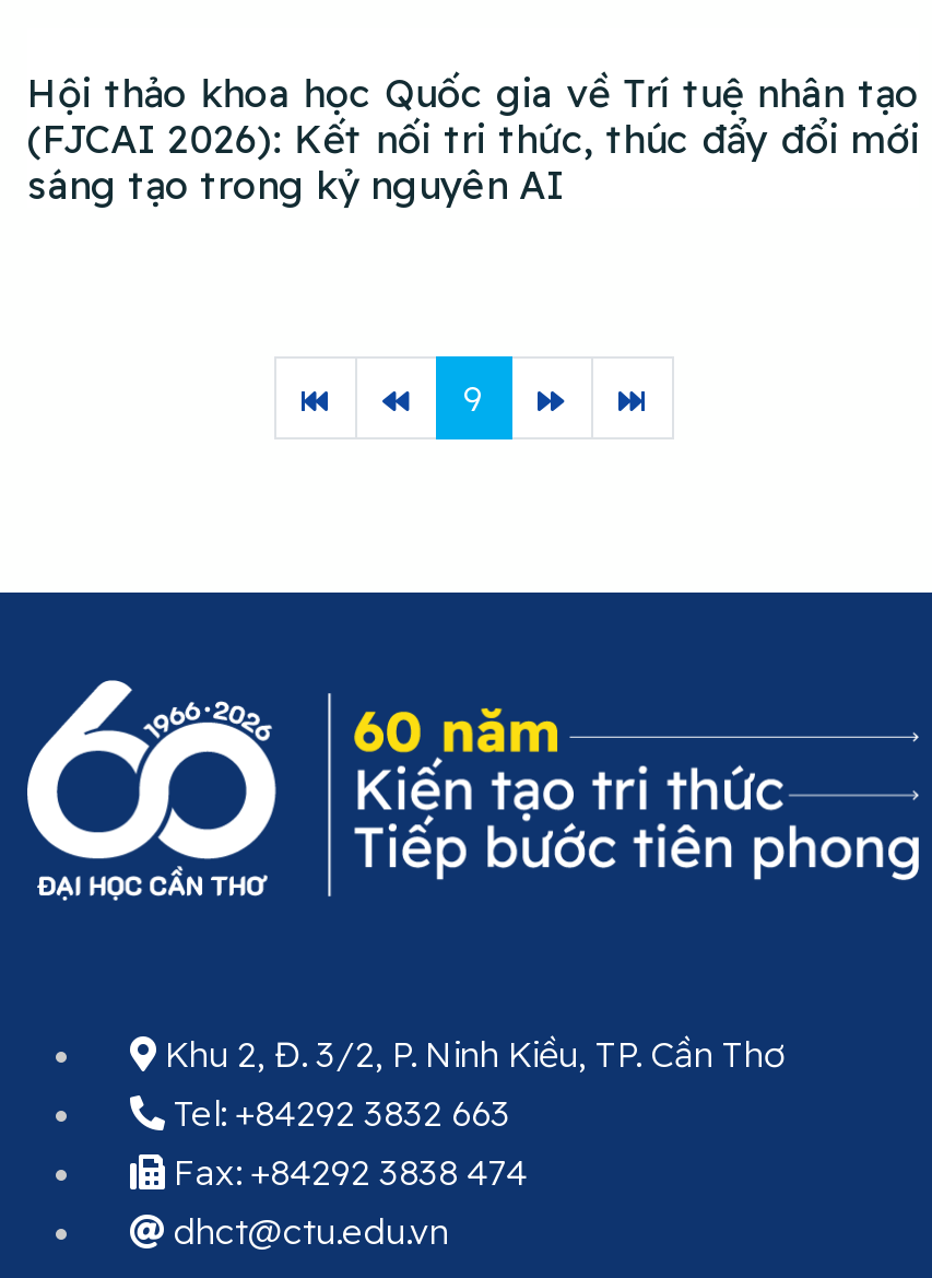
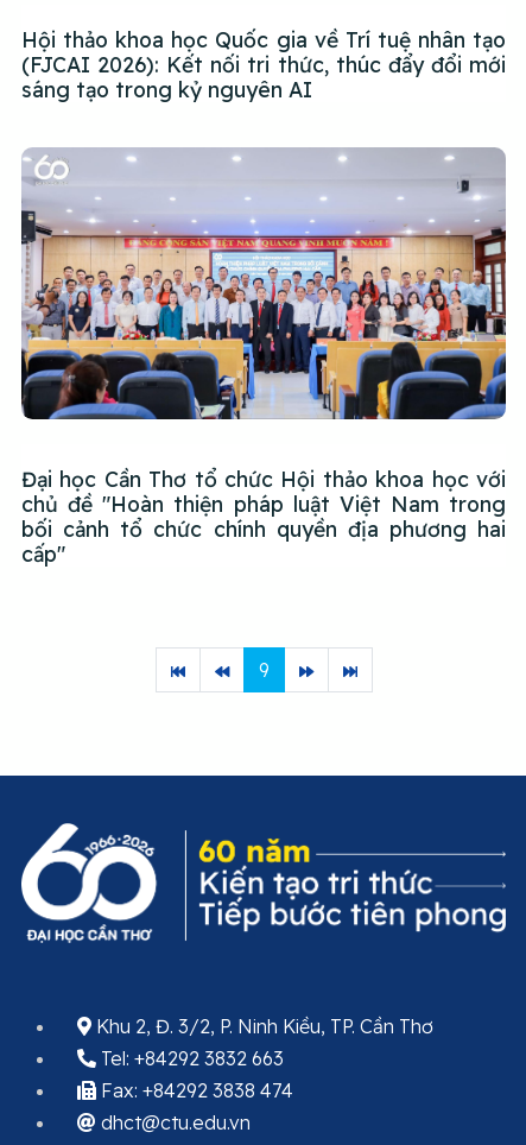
+ [image]
+ Đại học Cần Thơ tổ chức Hội thảo khoa học với
+ chủ đề "Hoàn thiện pháp luật Việt Nam trong
+ bối cảnh tổ chức chính quyền địa phương hai
+ cấp"
